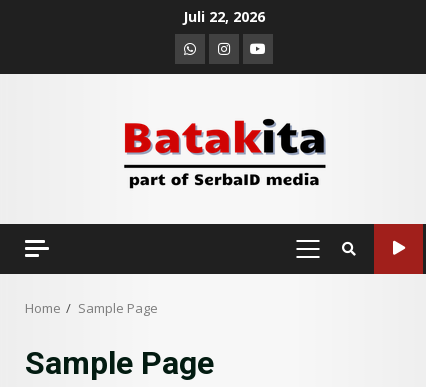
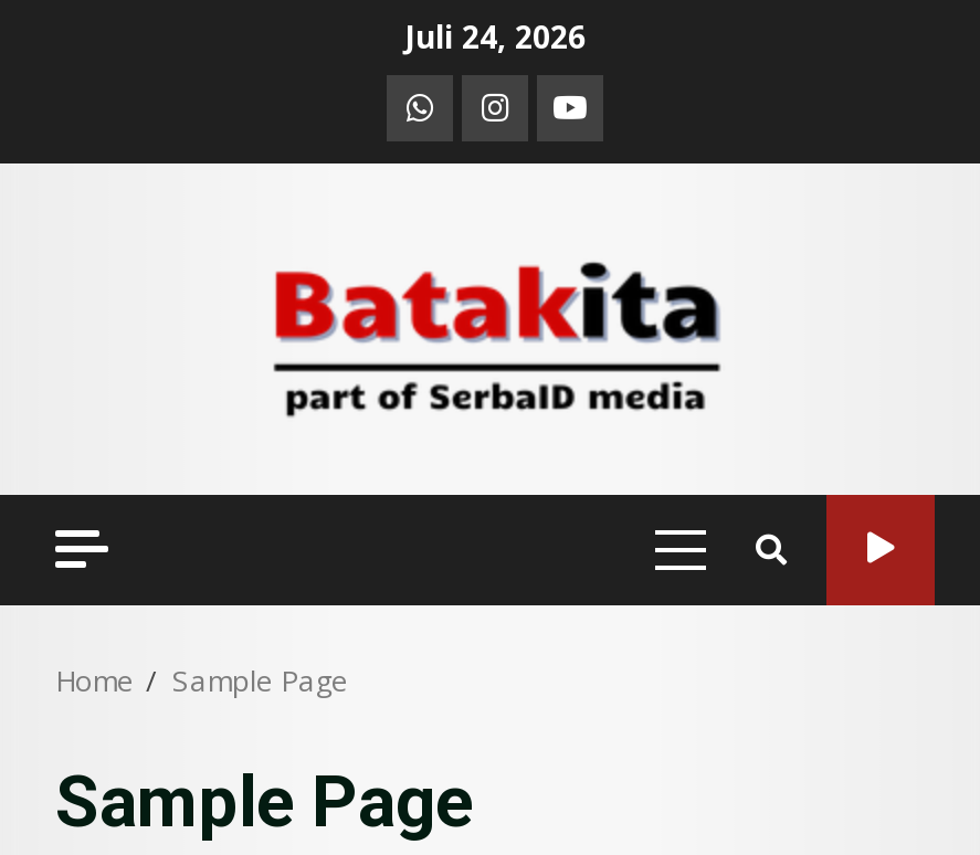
- Juli 22, 2026
+ Juli 24, 2026
